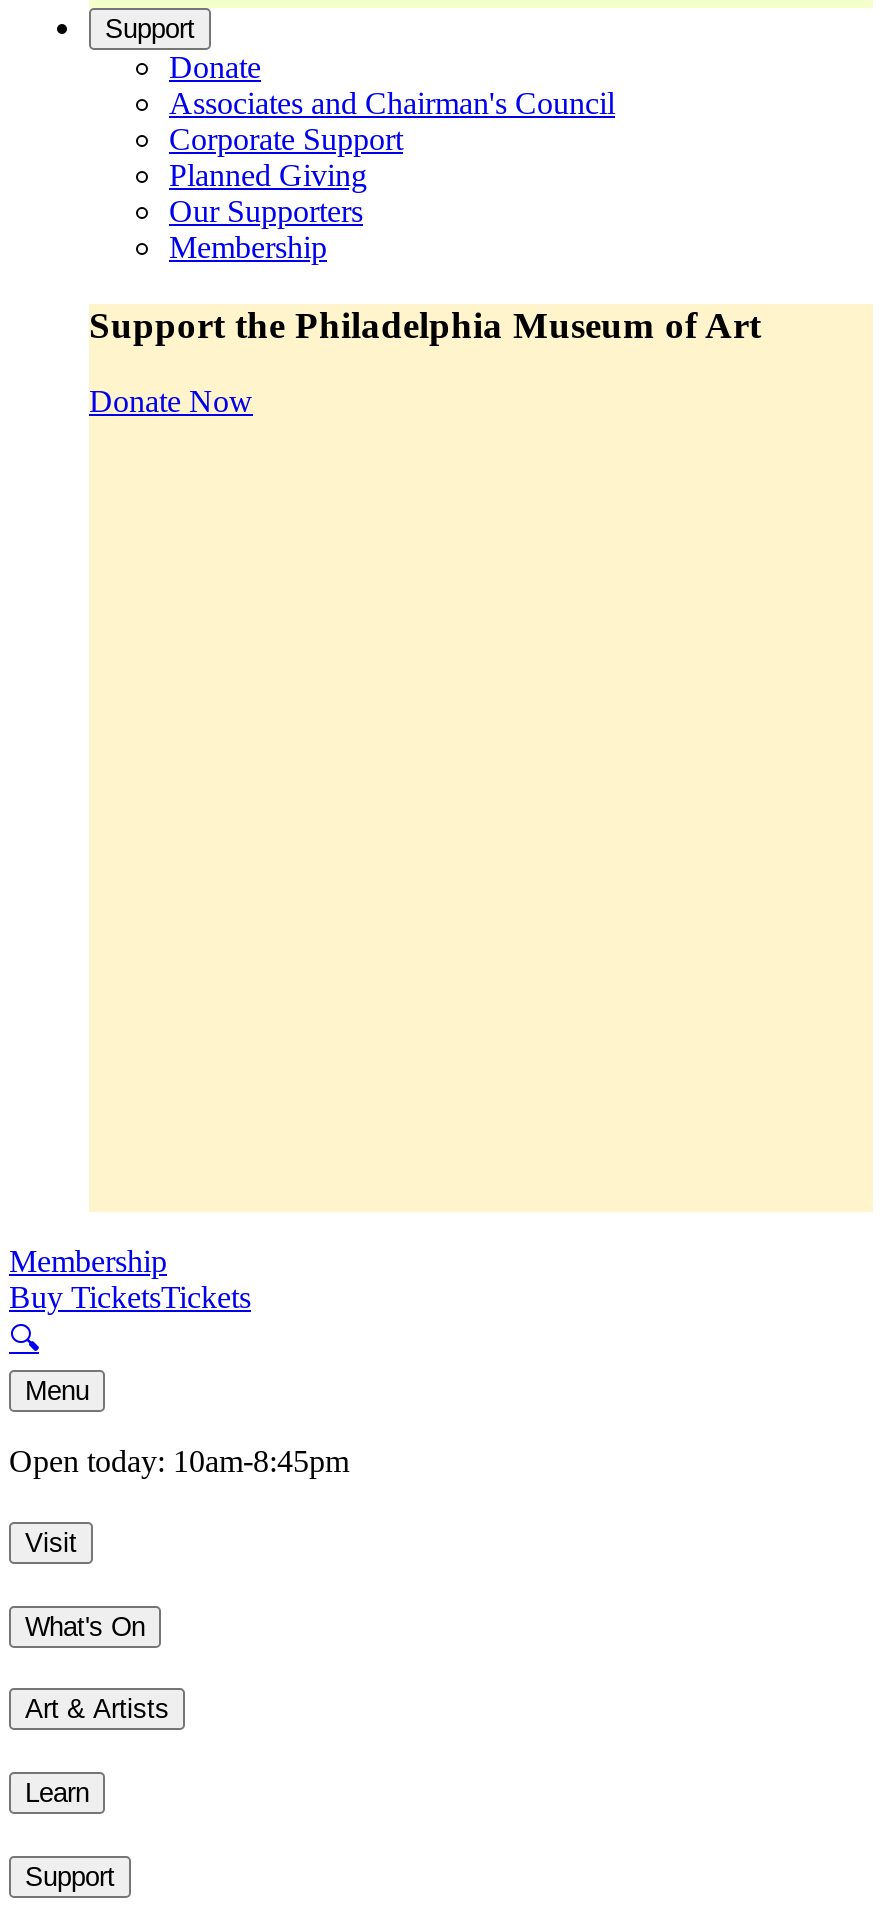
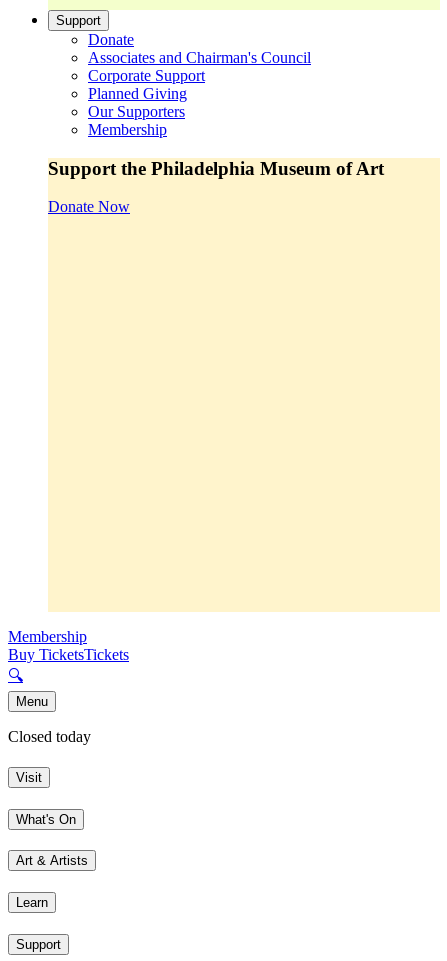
- Open today: 10am-8:45pm
+ Closed today
